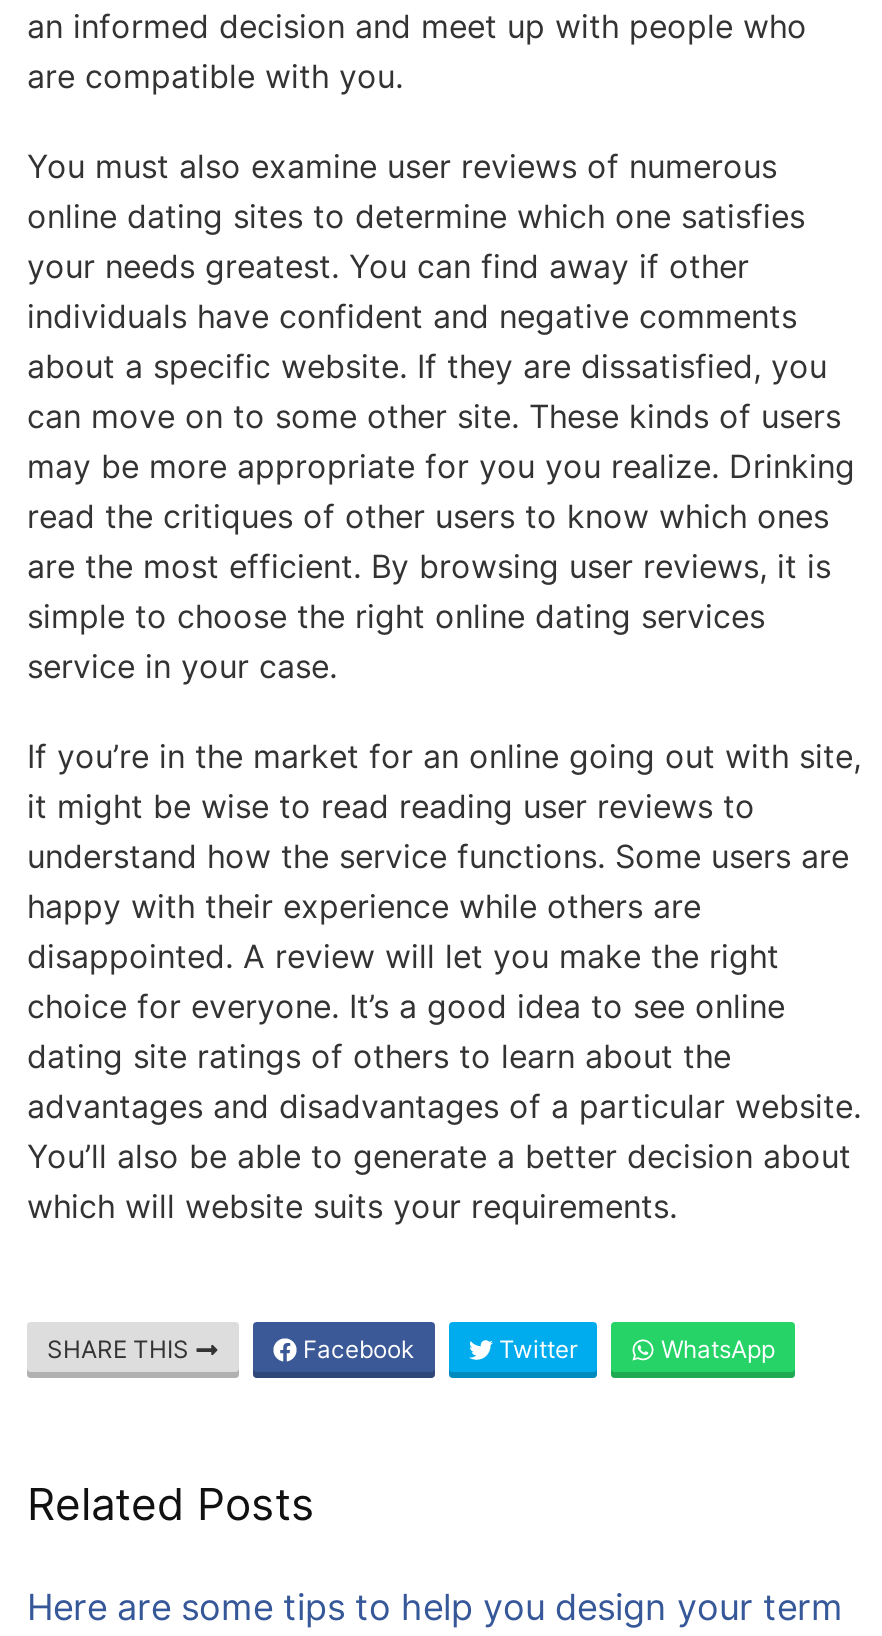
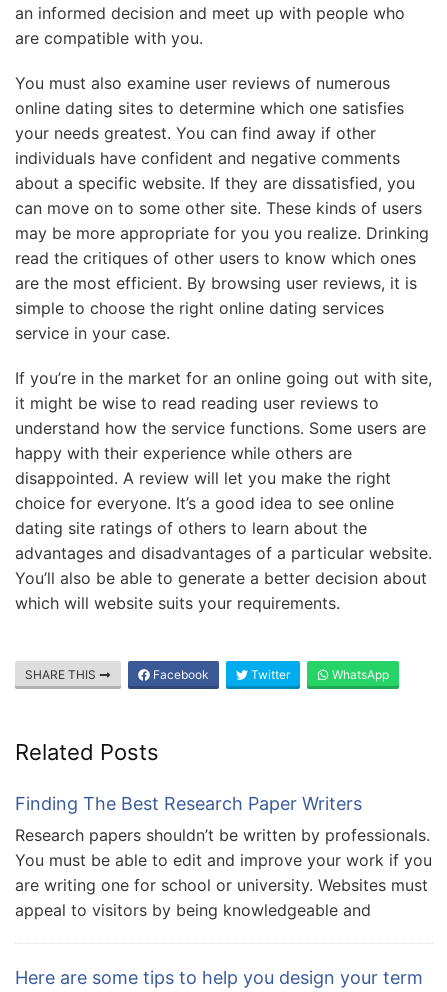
+ Finding The Best Research Paper Writers
+ Research papers shouldn’t be written by professionals.
+ You must be able to edit and improve your work if you
+ are writing one for school or university. Websites must
+ appeal to visitors by being knowledgeable and
